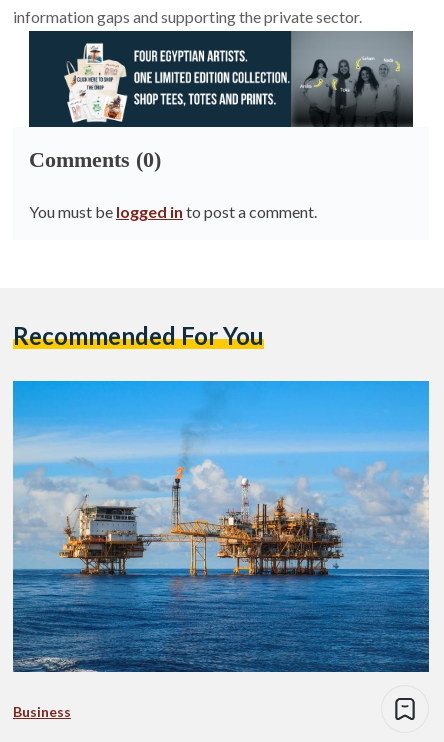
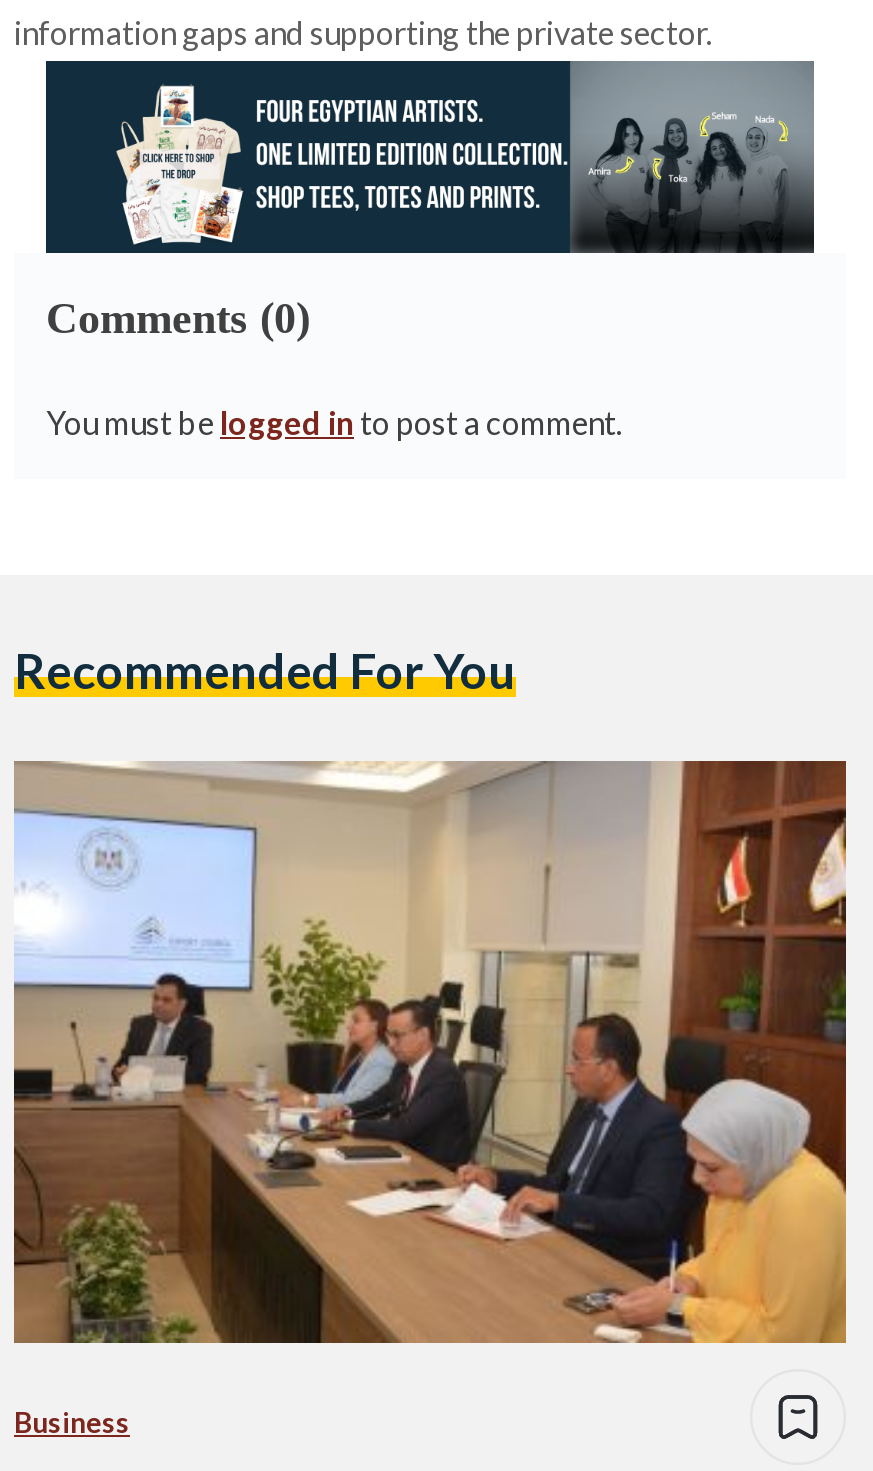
- [image]
+ [image]
